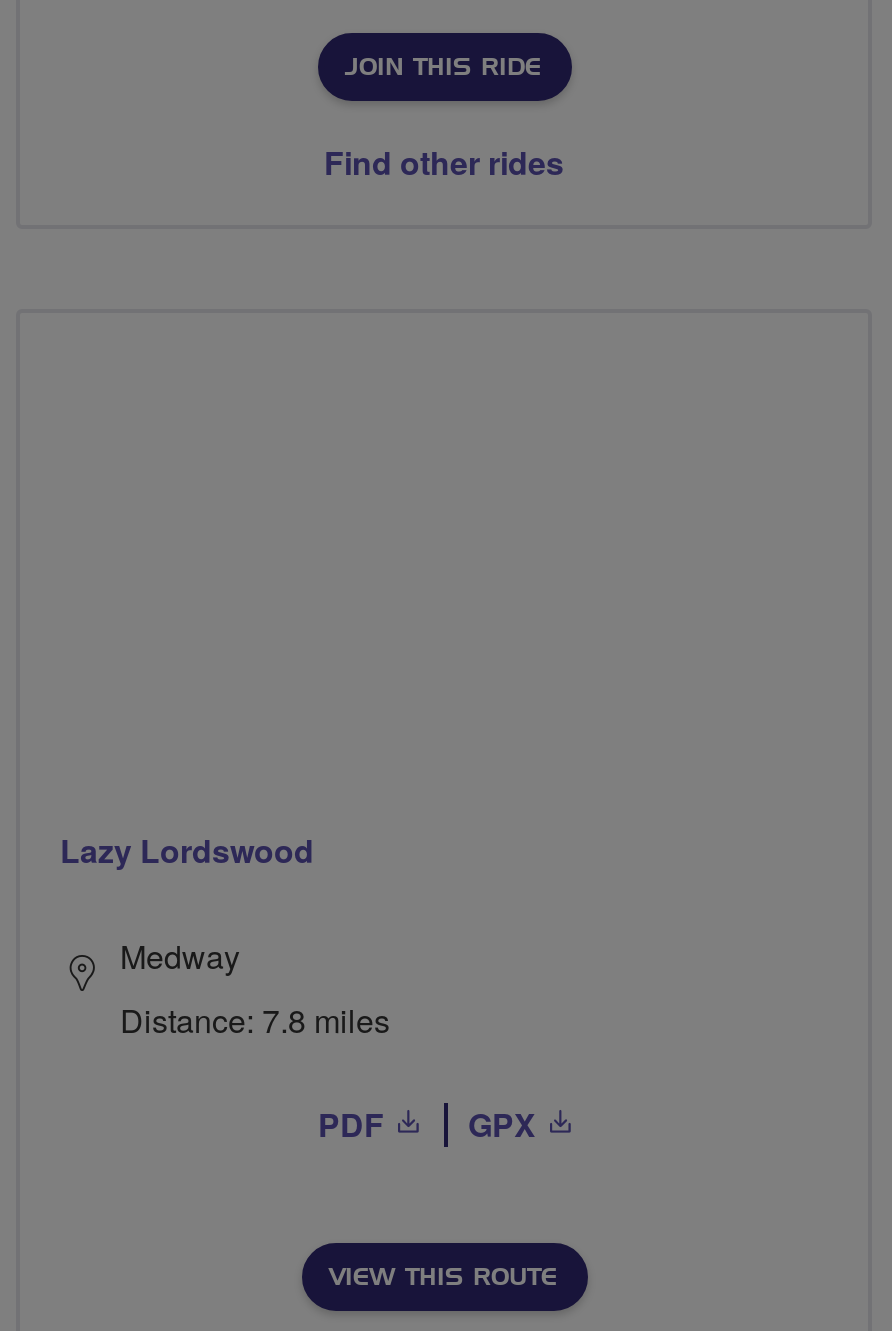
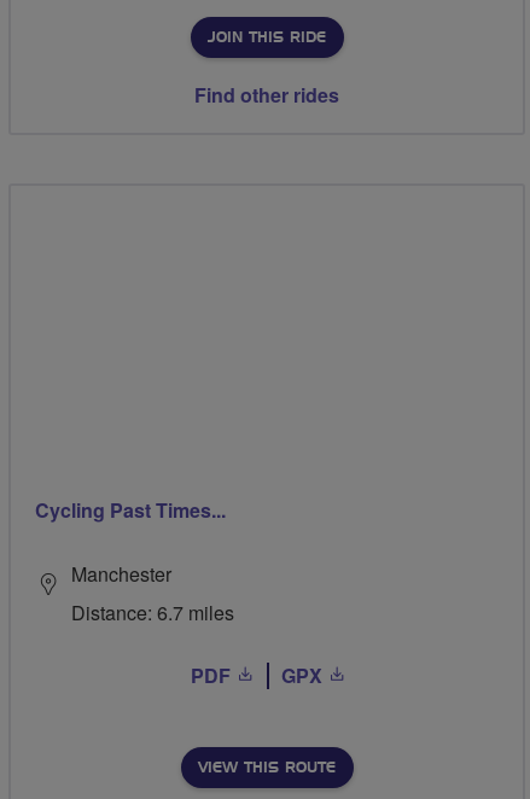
- Lazy Lordswood
+ Cycling Past Times...

- Medway
- Distance: 7.8 miles
+ Manchester
+ Distance: 6.7 miles
